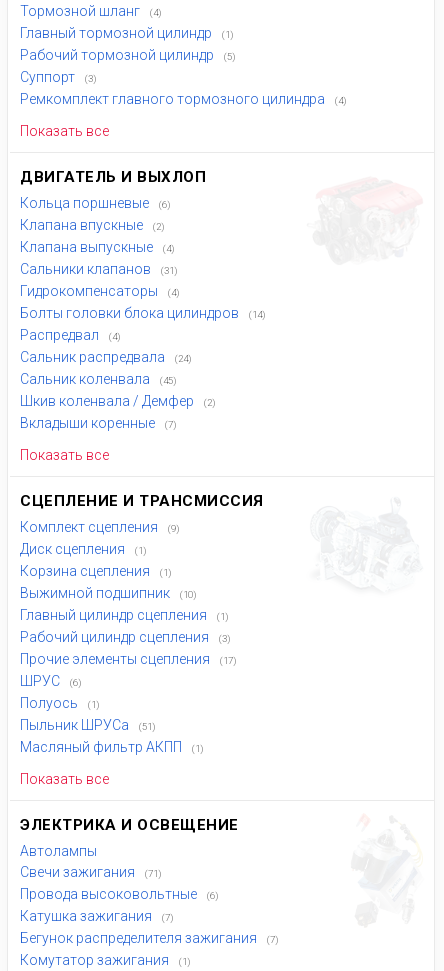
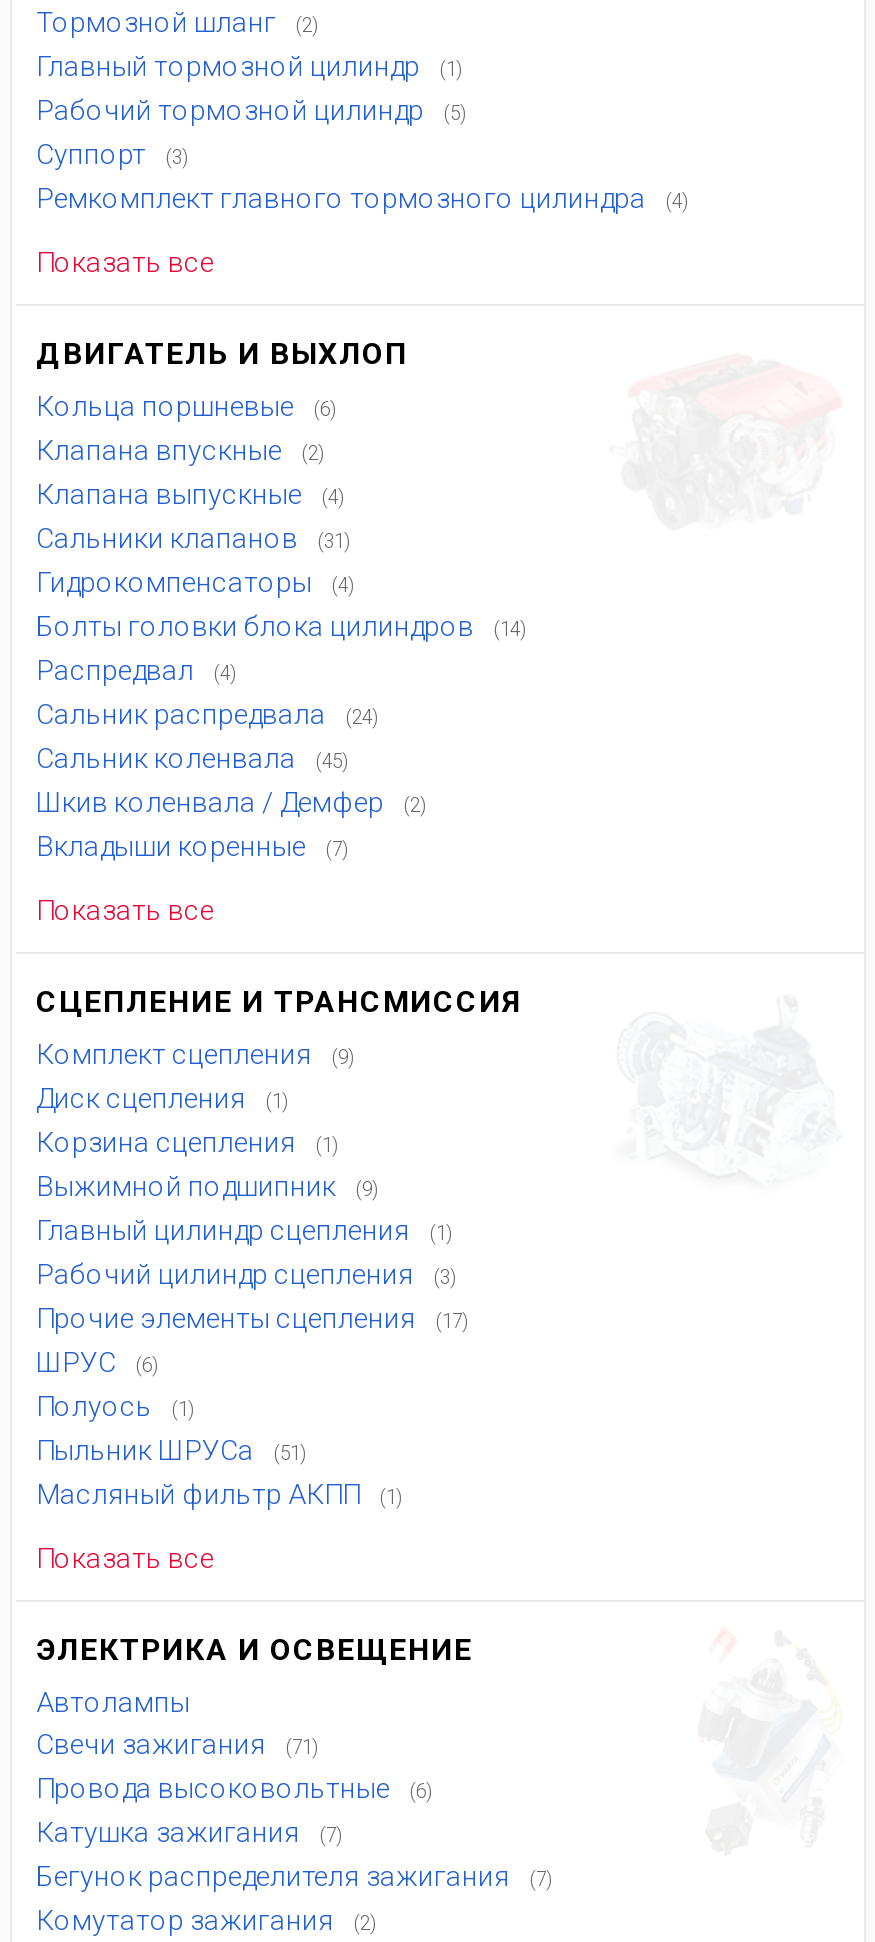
- Тормозной шланг (4)
+ Тормозной шланг (2)

- Выжимной подшипник (10)
+ Выжимной подшипник (9)

- Комутатор зажигания (1)
+ Комутатор зажигания (2)
